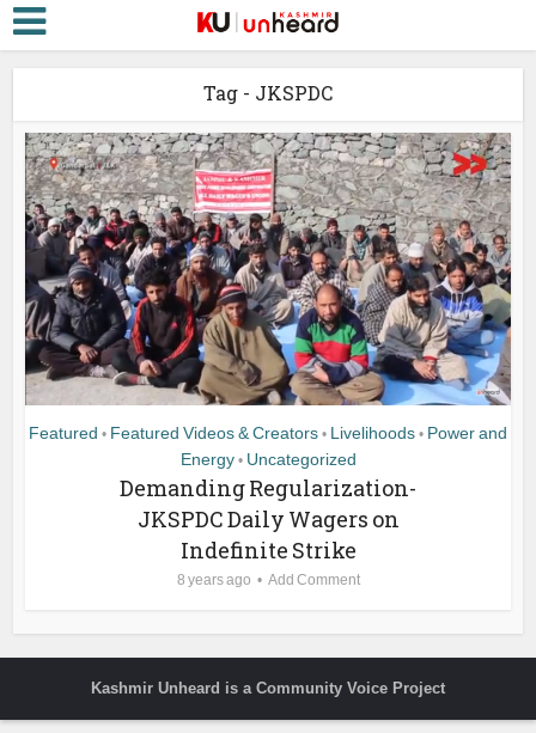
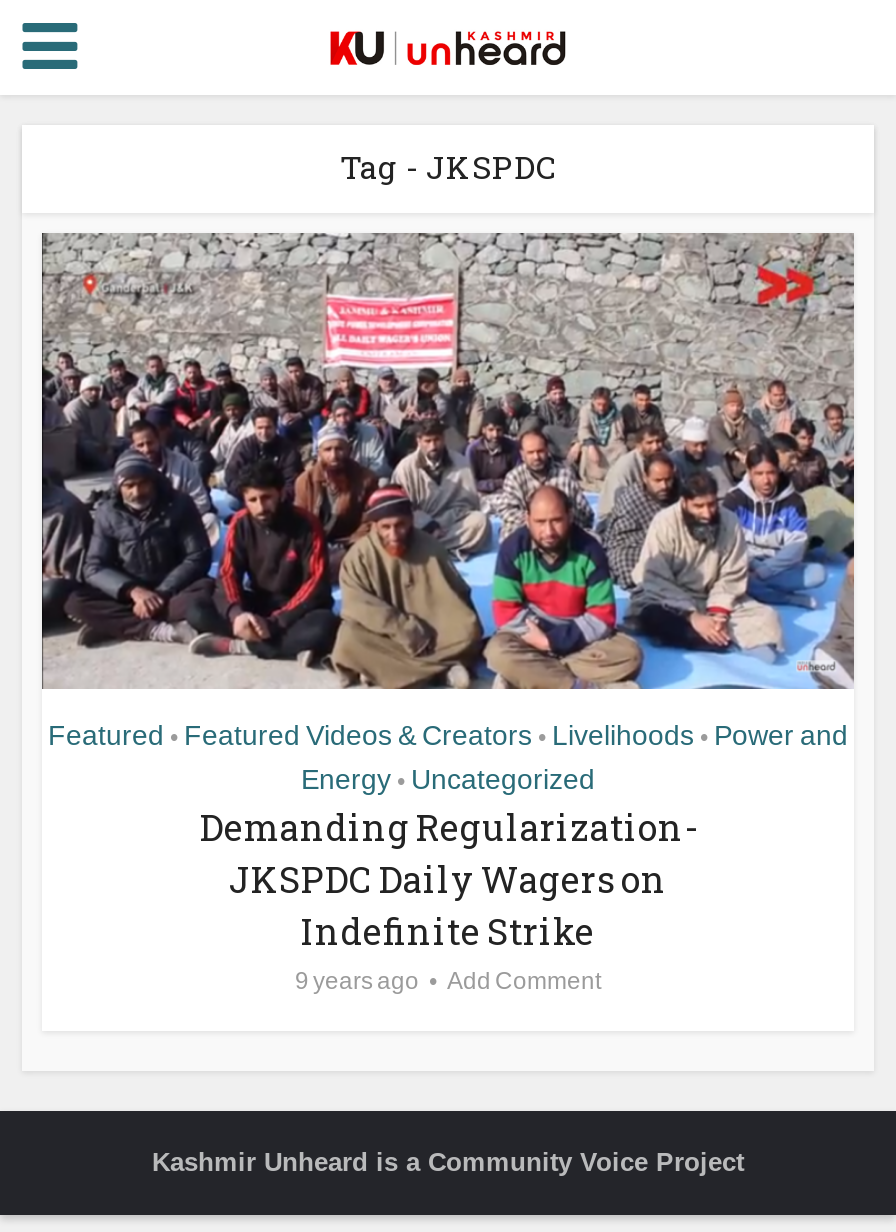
- 8 years ago Add Comment
+ 9 years ago Add Comment
